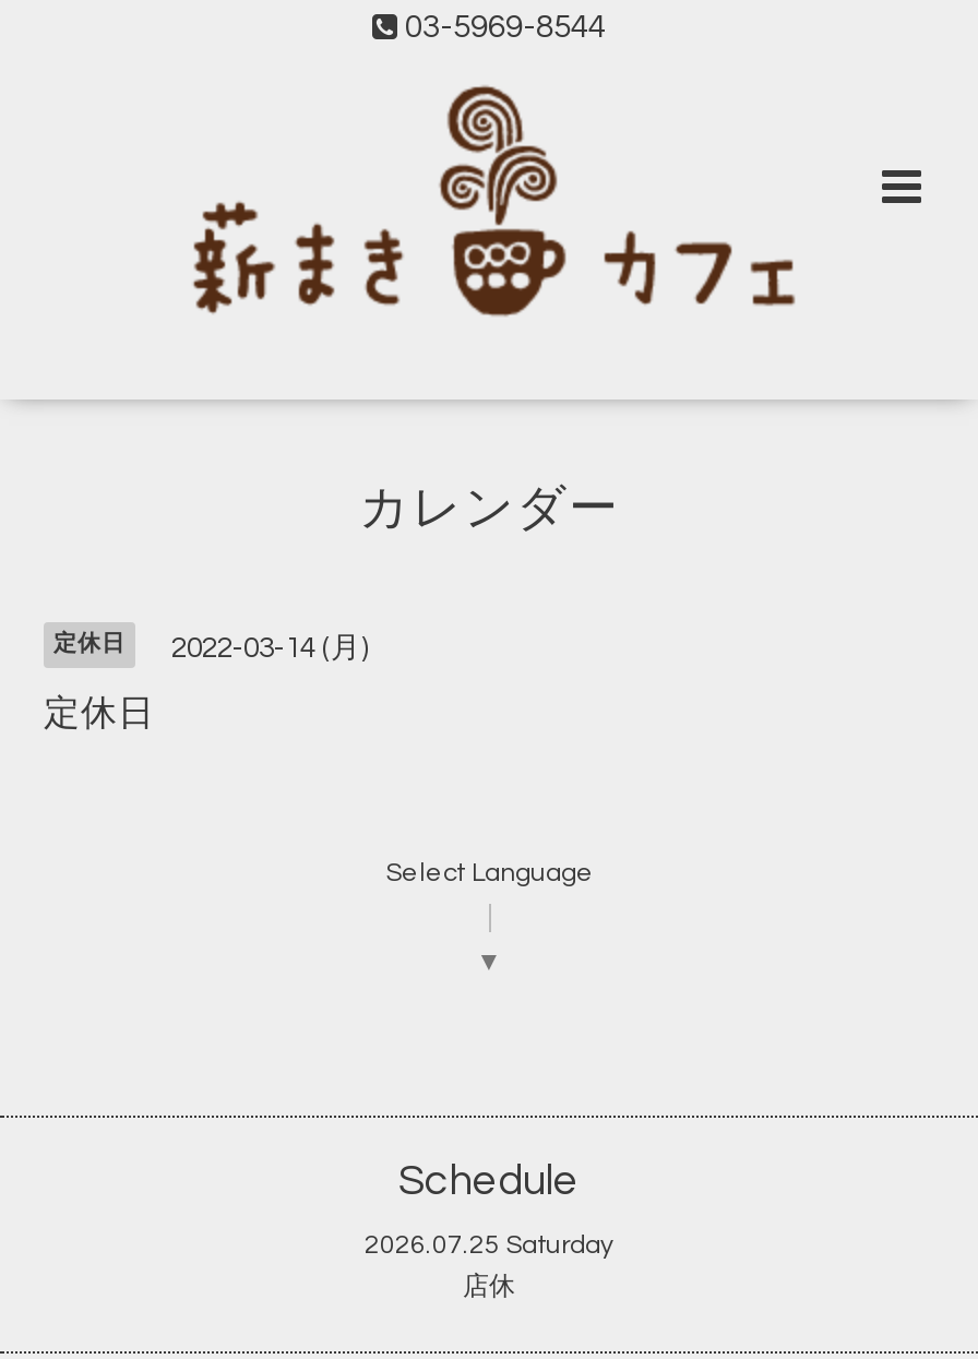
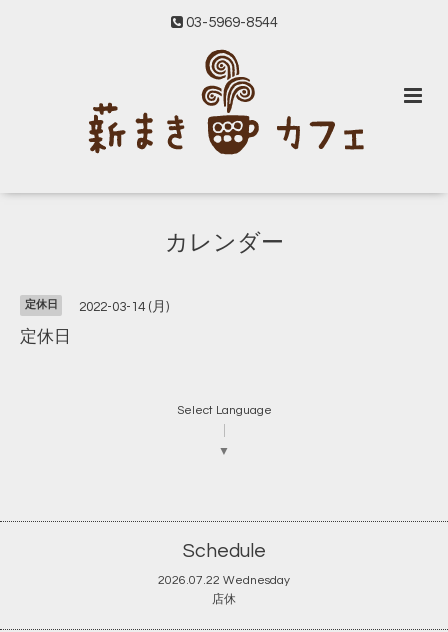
- 2026.07.25 Saturday
+ 2026.07.22 Wednesday
